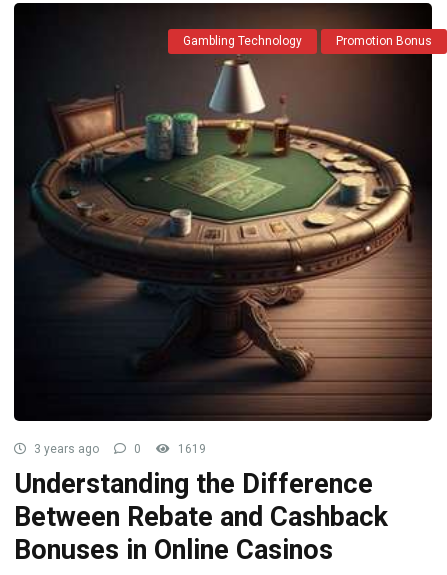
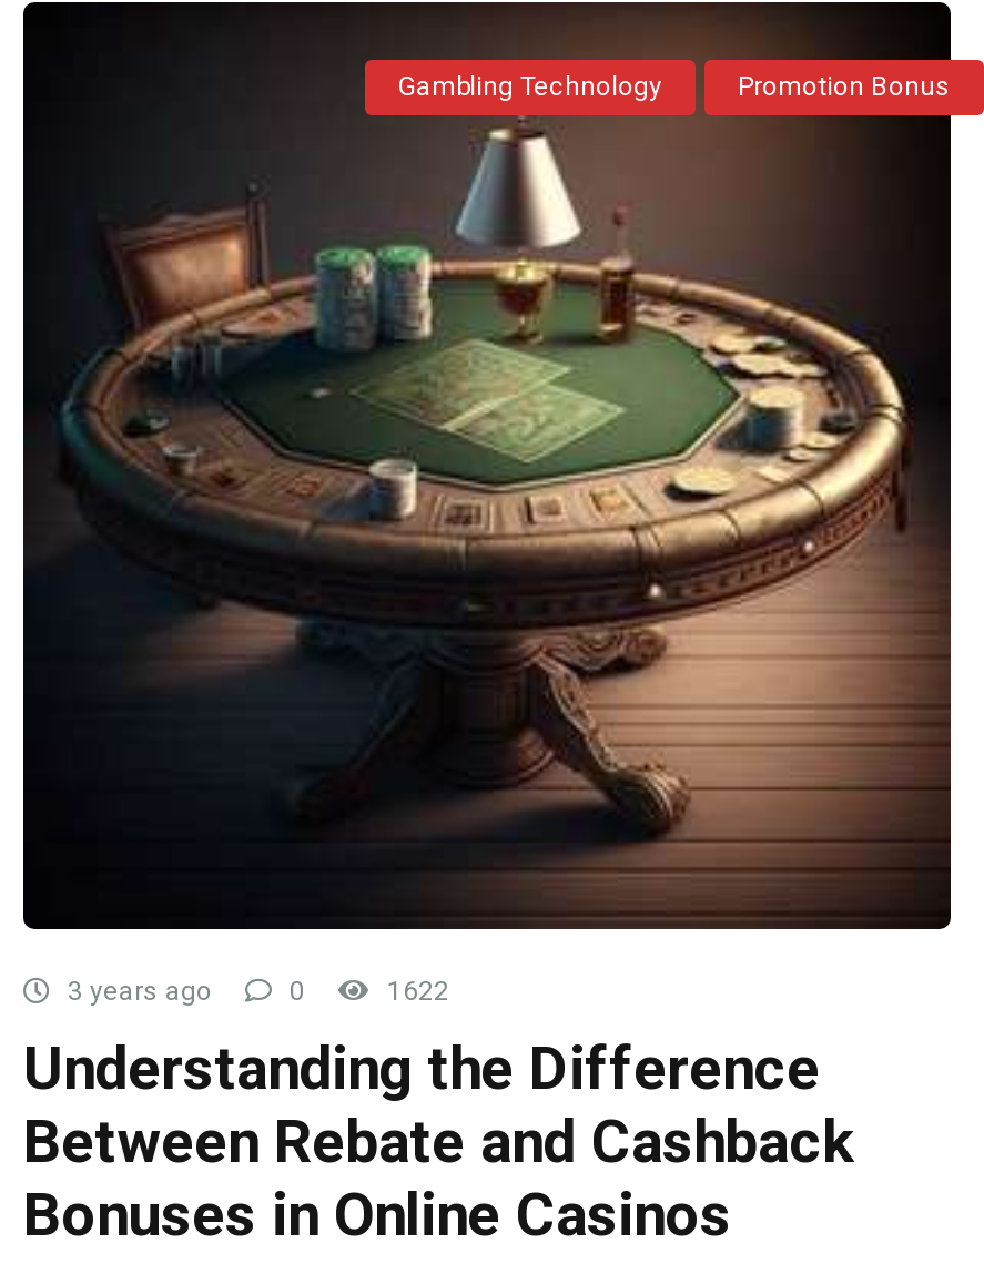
- 1619
+ 1622
